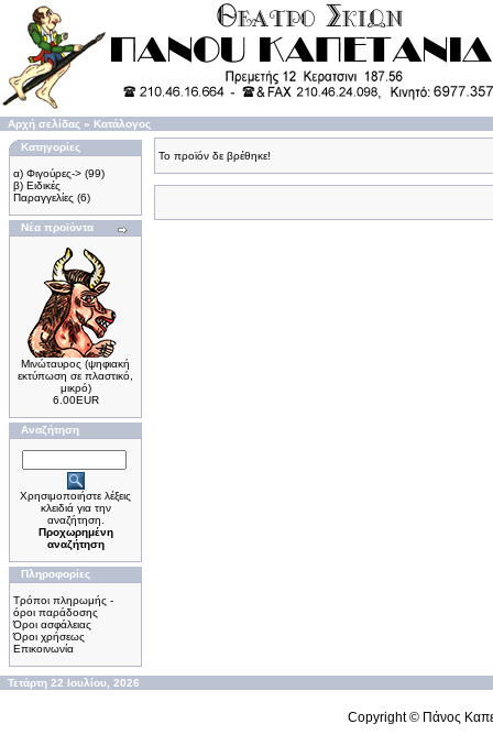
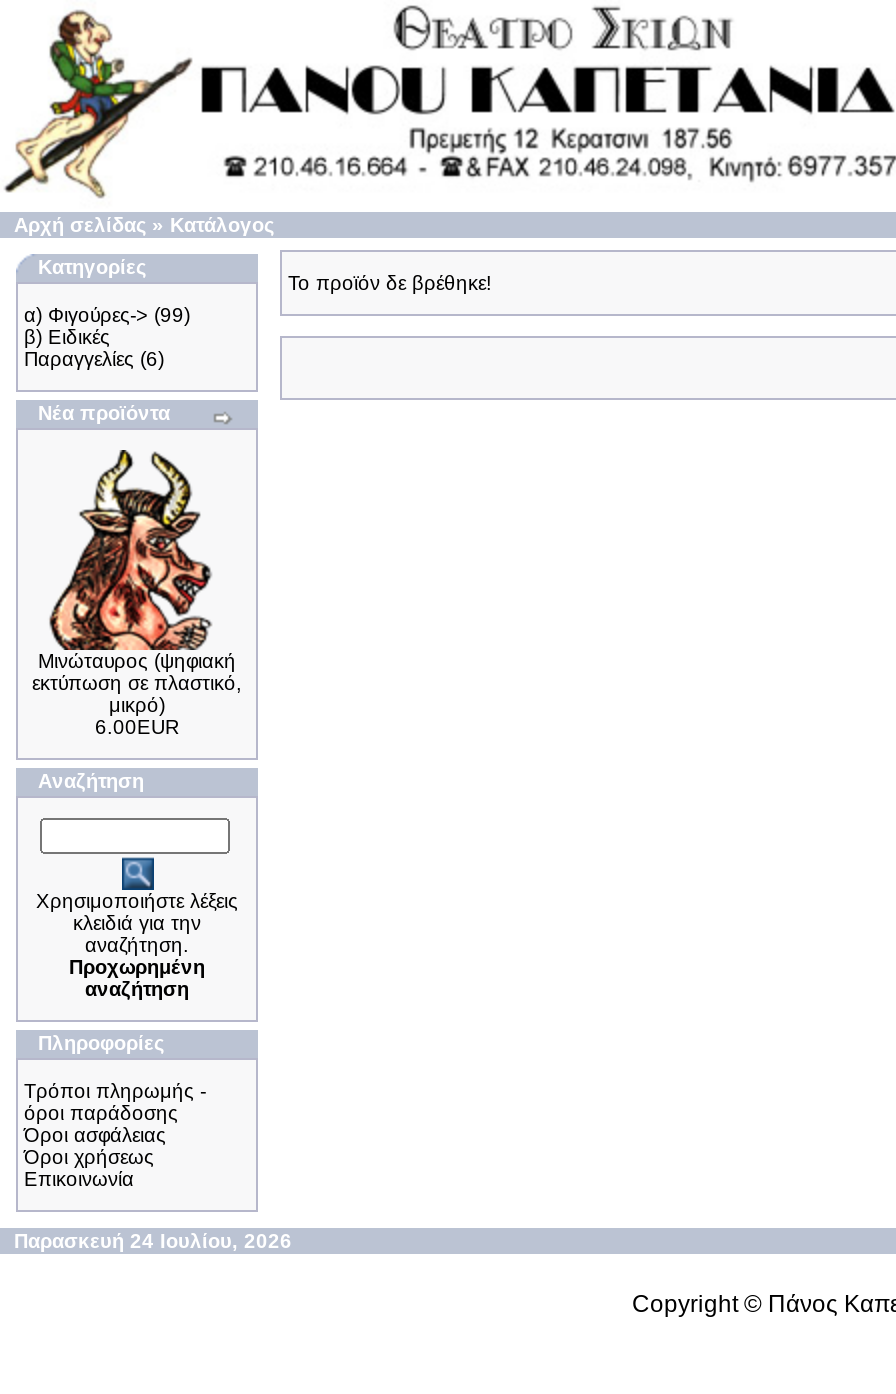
- Τετάρτη 22 Ιουλίου, 2026
+ Παρασκευή 24 Ιουλίου, 2026
